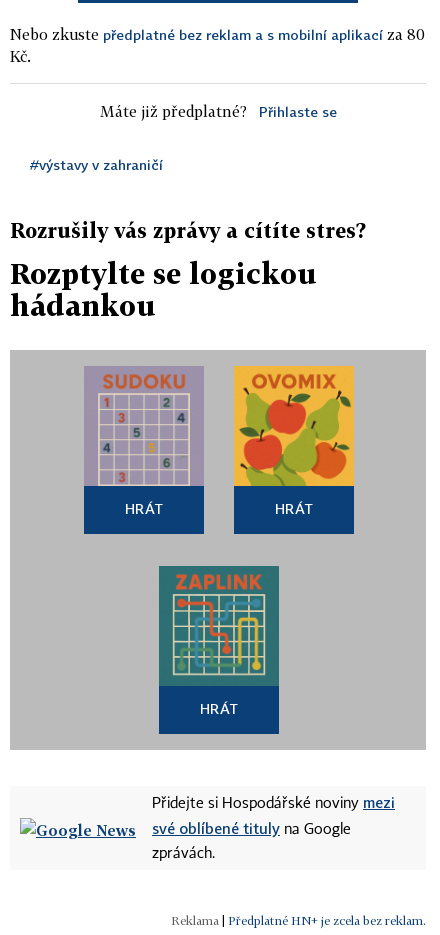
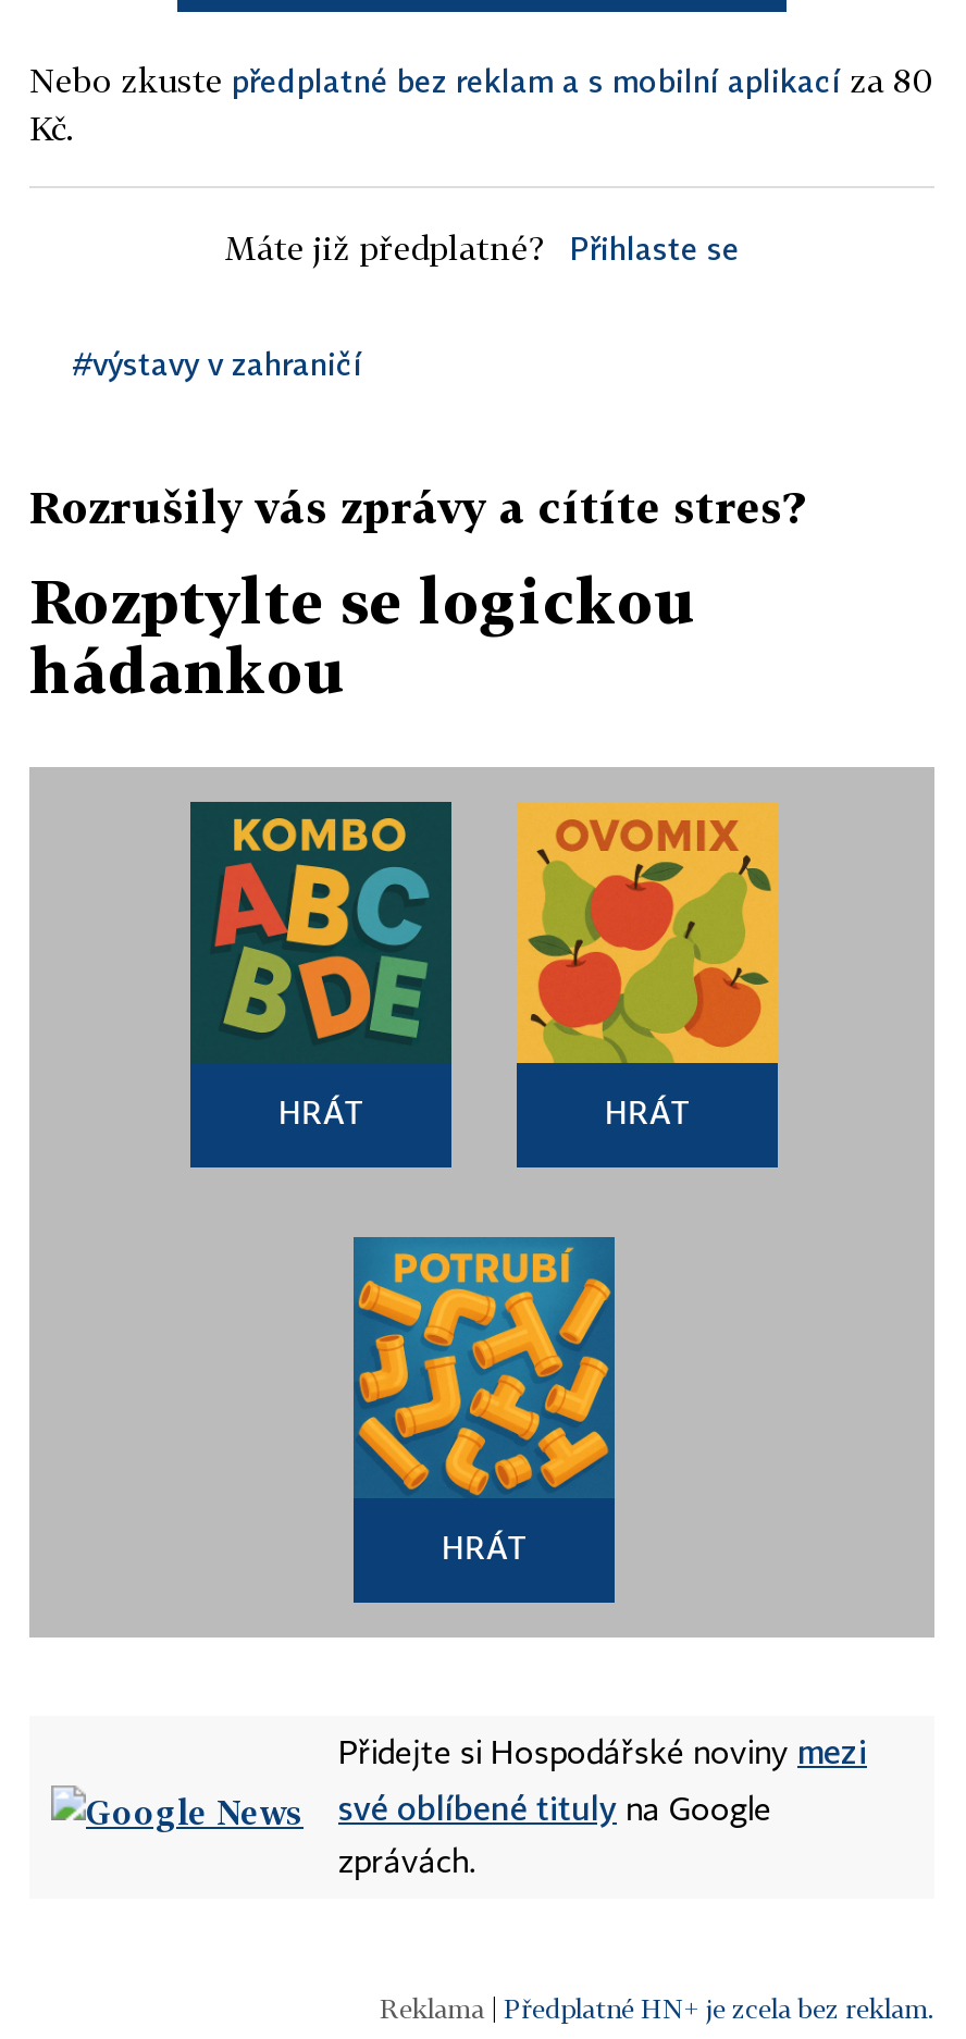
- [image]
+ [image]

- [image]
+ [image]
